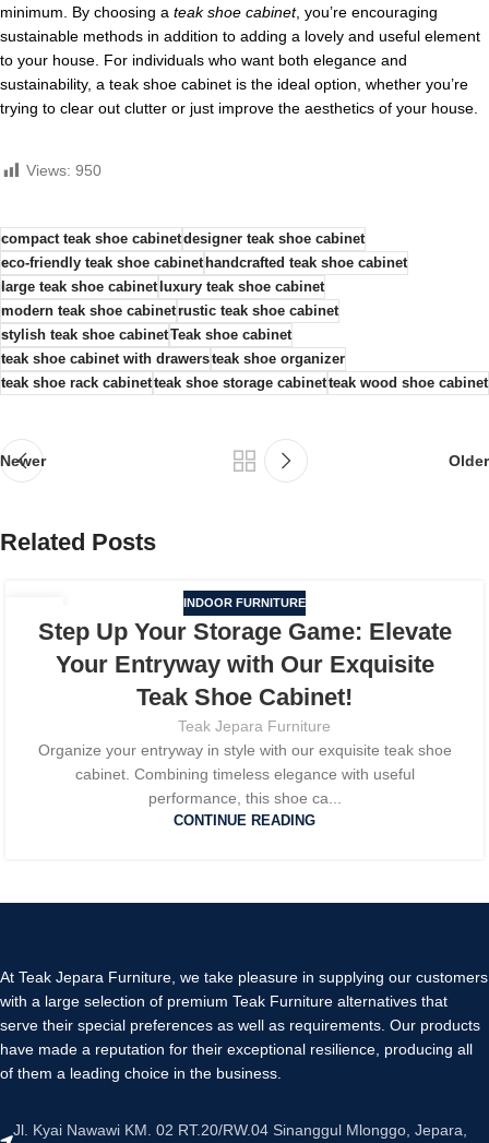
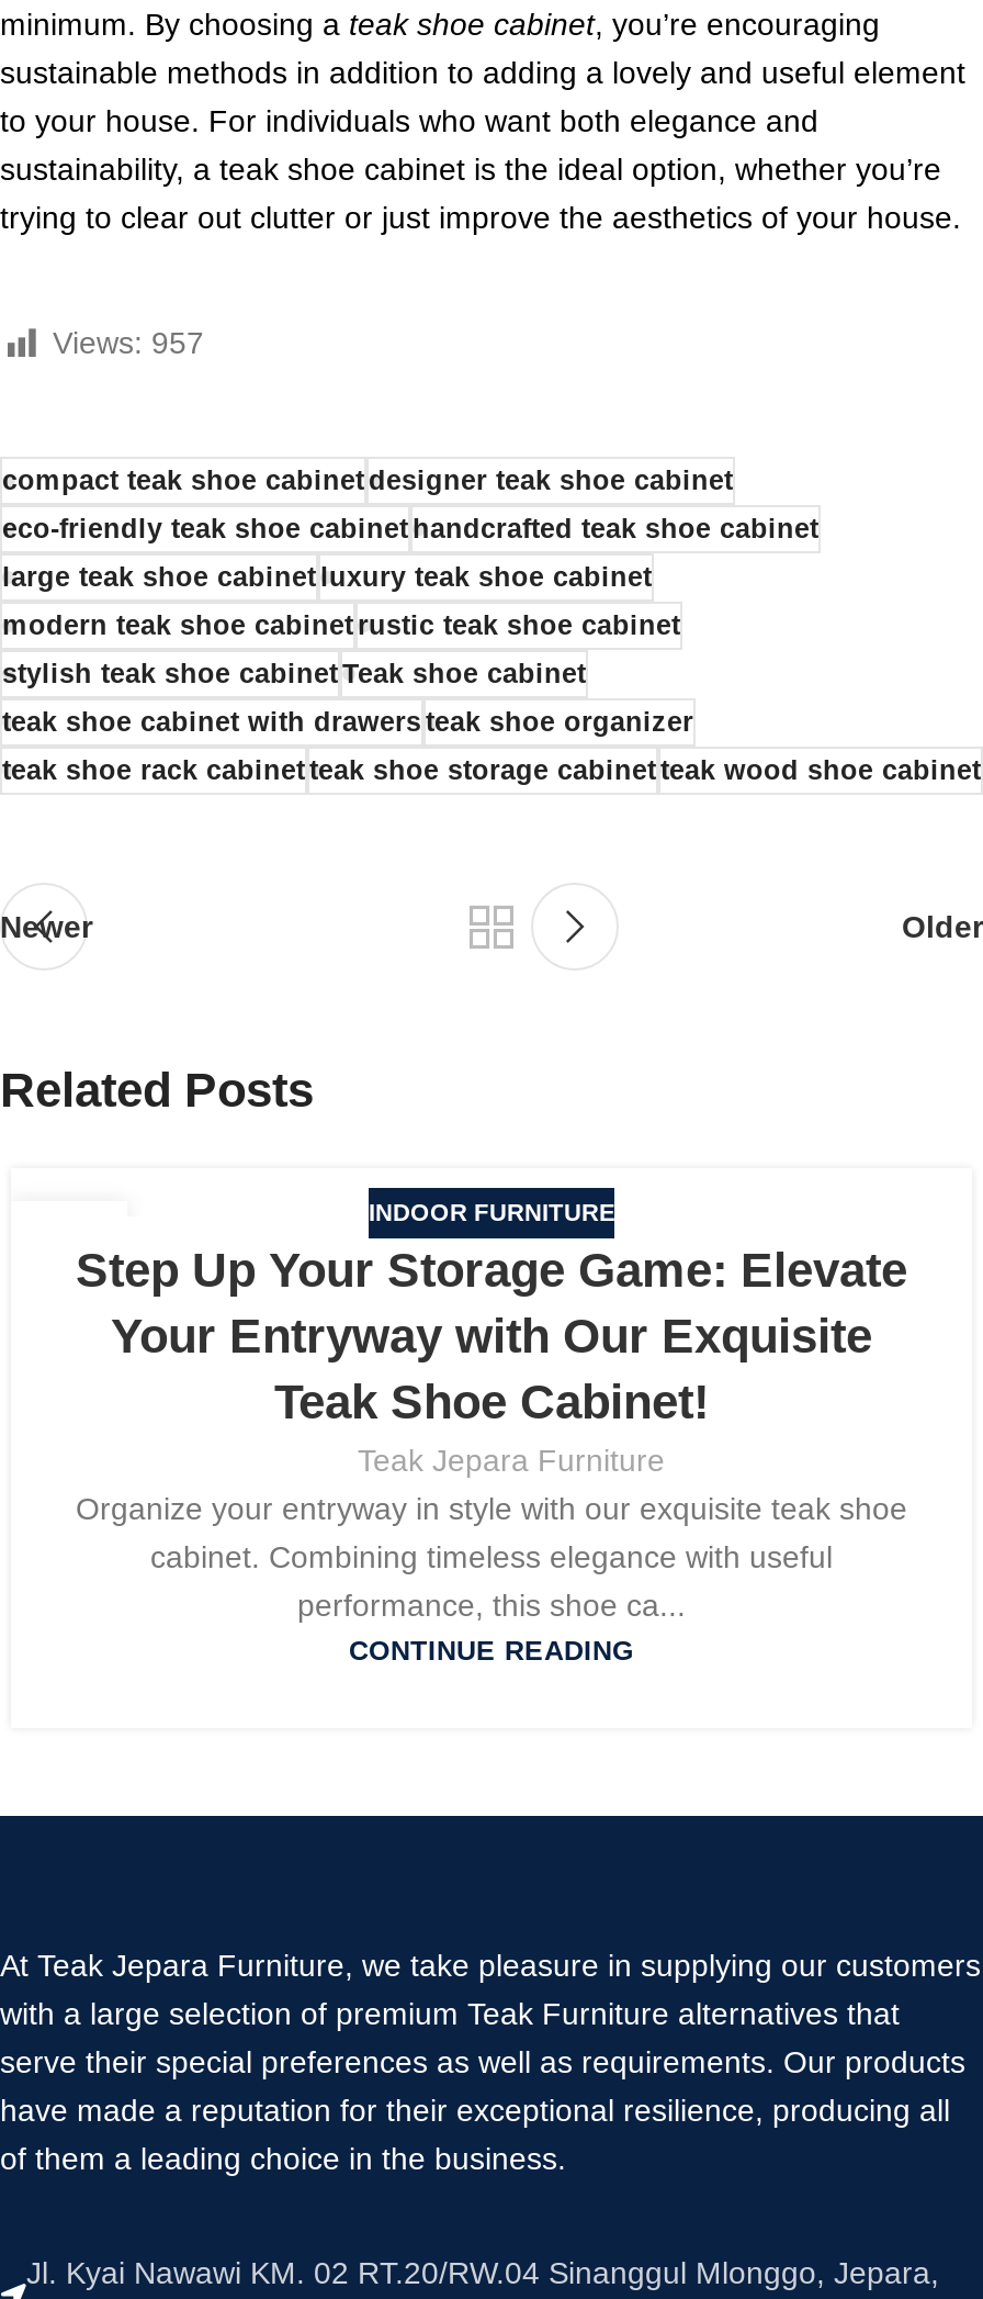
- Views: 950
+ Views: 957
